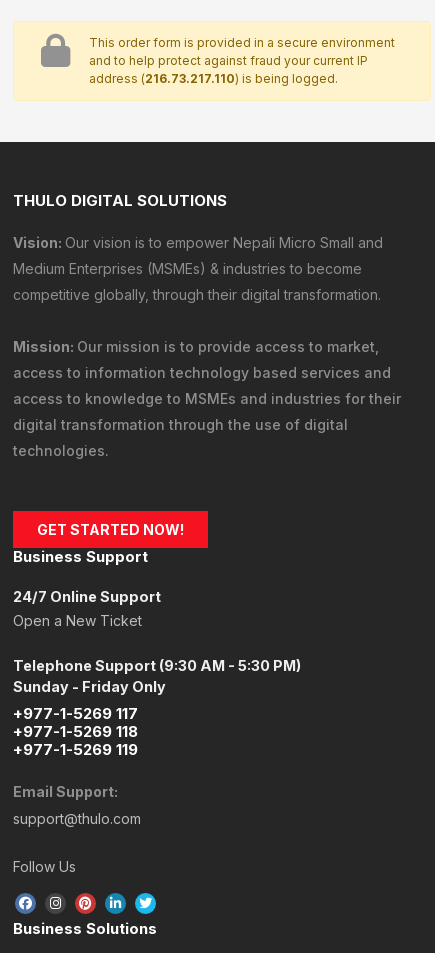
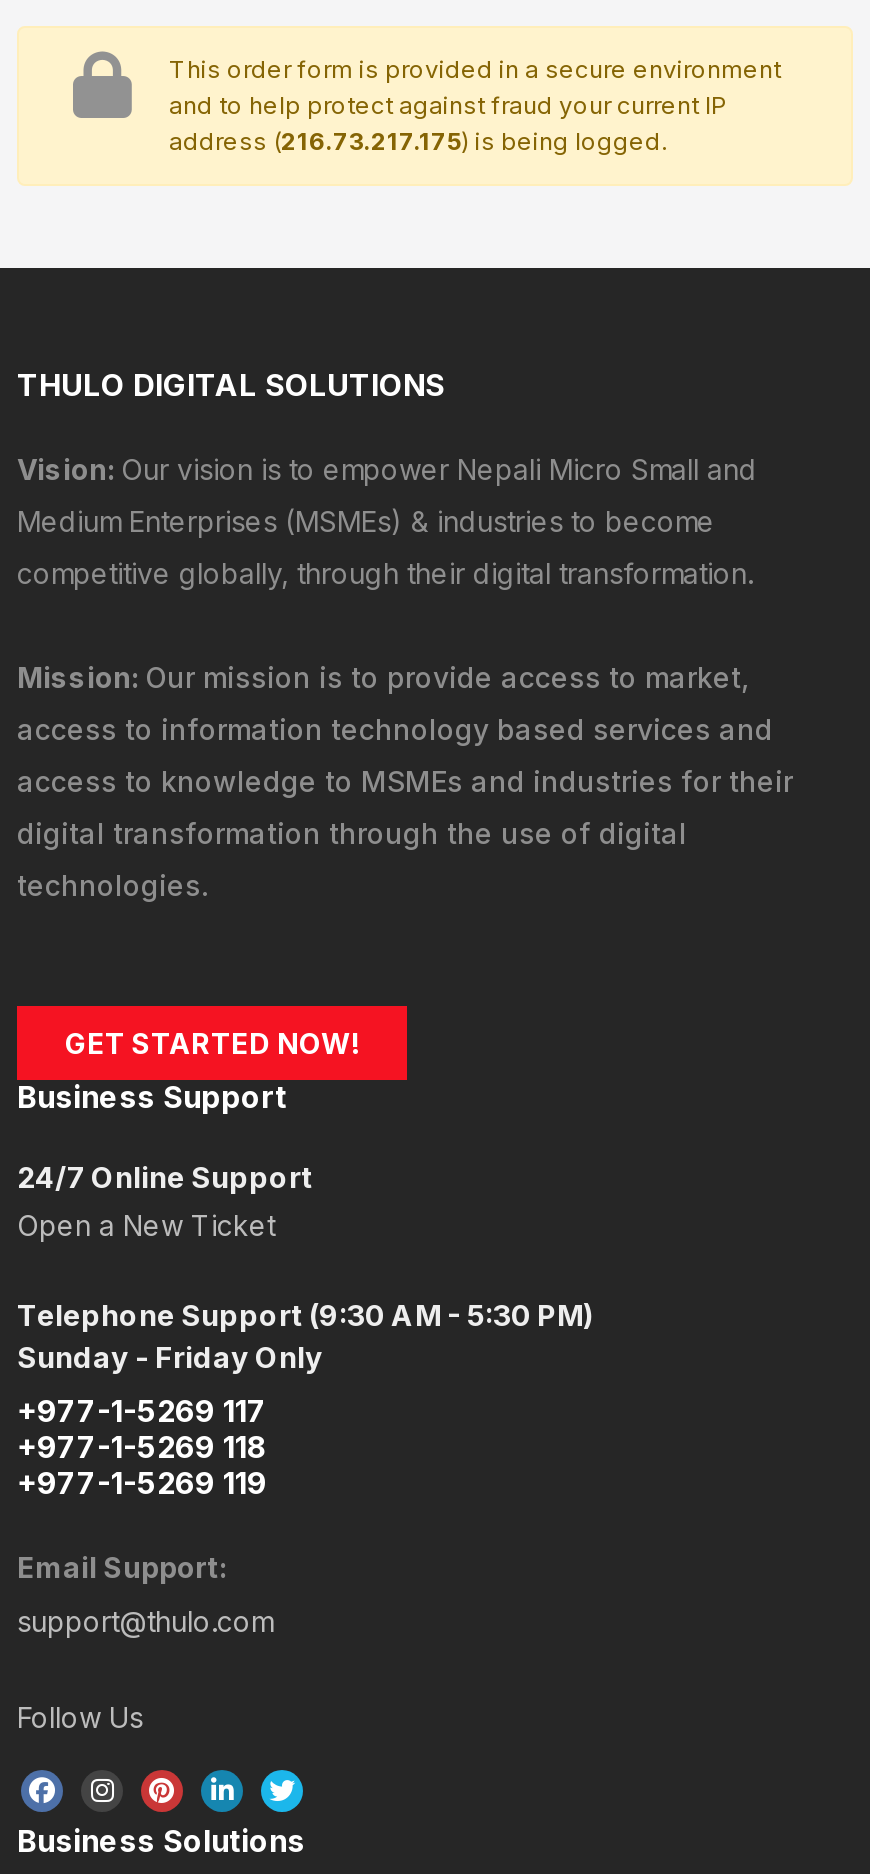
- address (216.73.217.110) is being logged.
+ address (216.73.217.175) is being logged.
